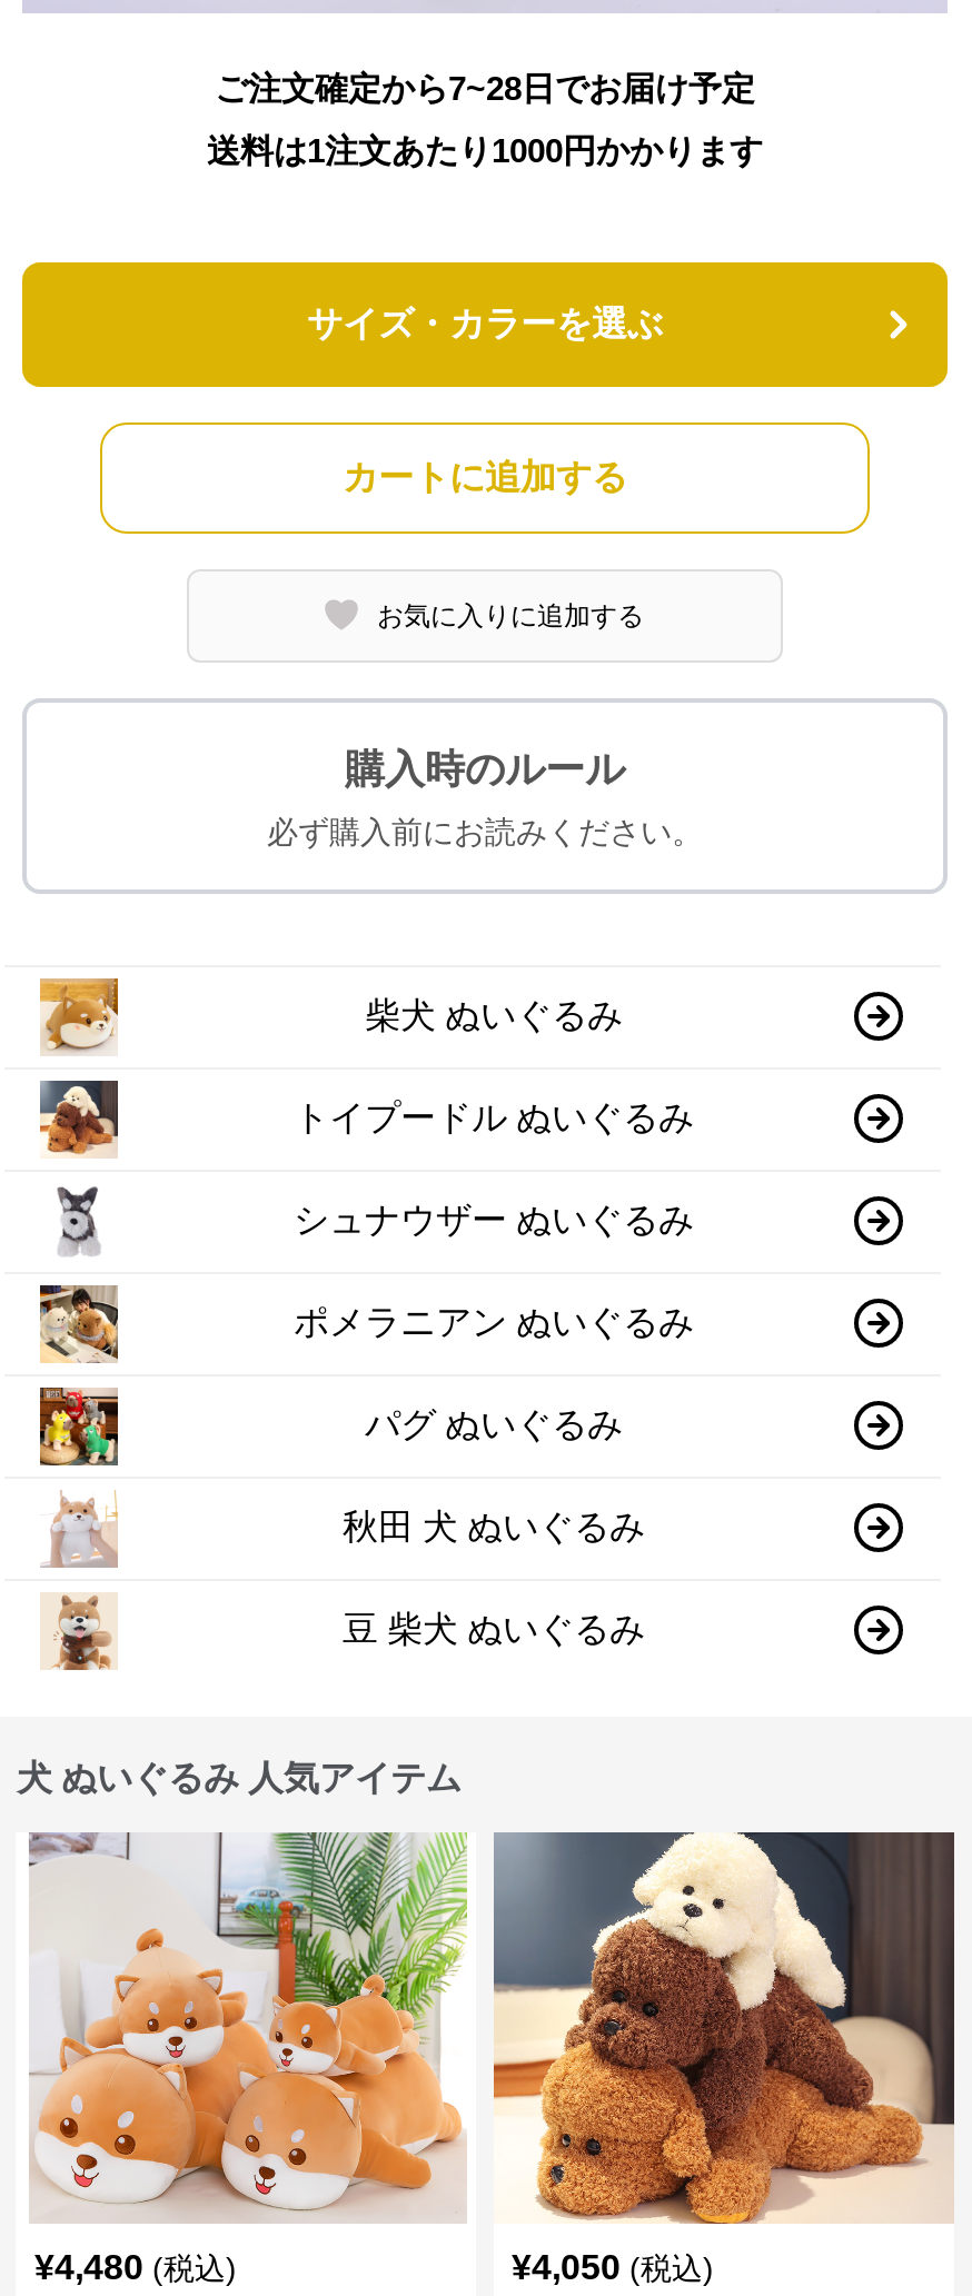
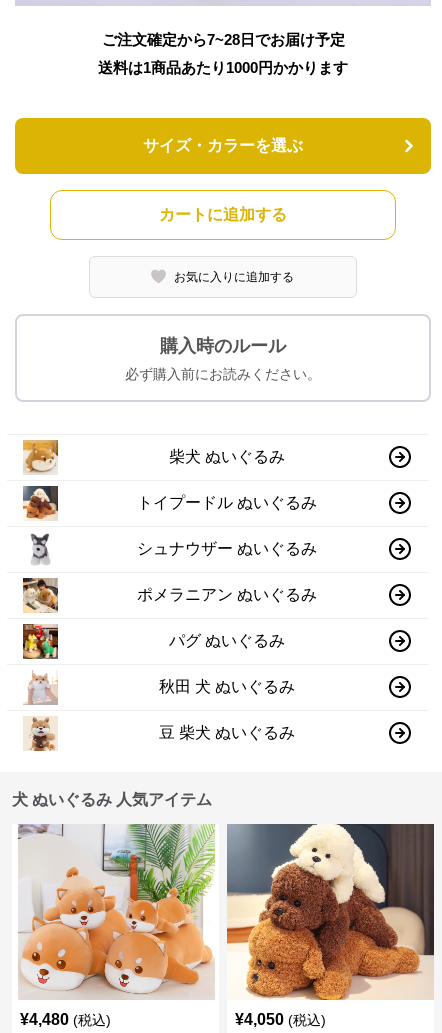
- 送料は1注文あたり1000円かかります
+ 送料は1商品あたり1000円かかります
